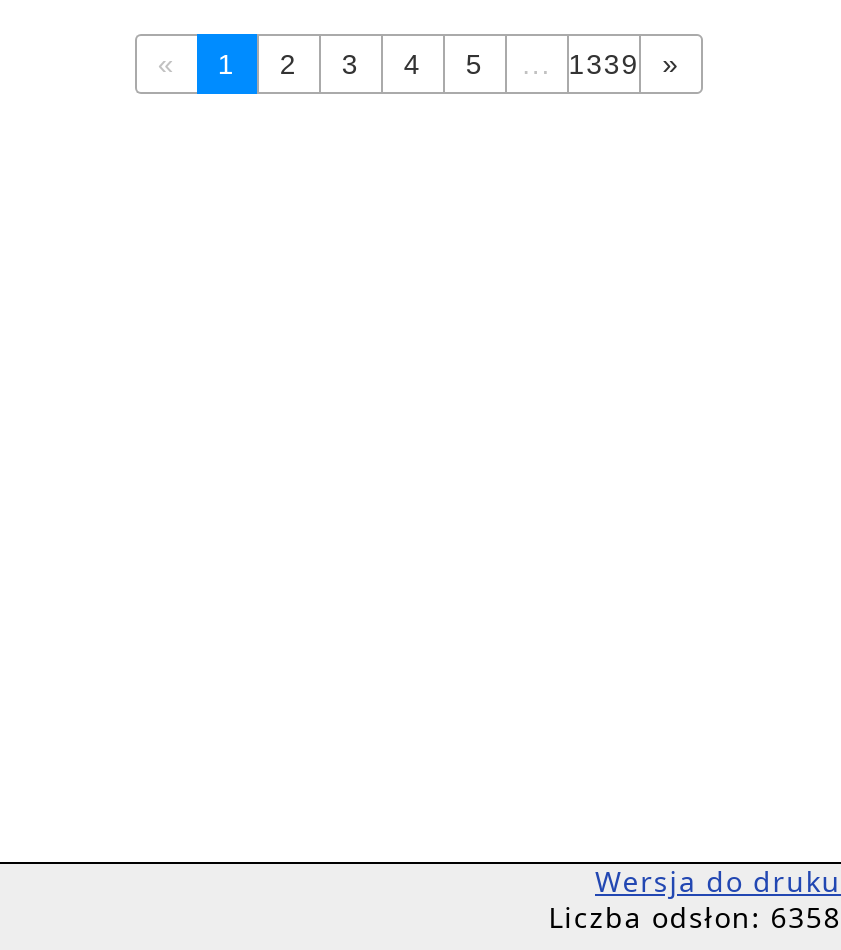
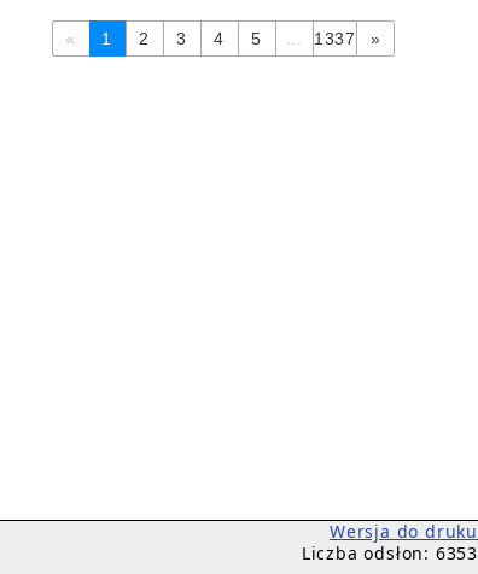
- ... 1339
+ ... 1337

- Liczba odsłon: 6358
+ Liczba odsłon: 6353
